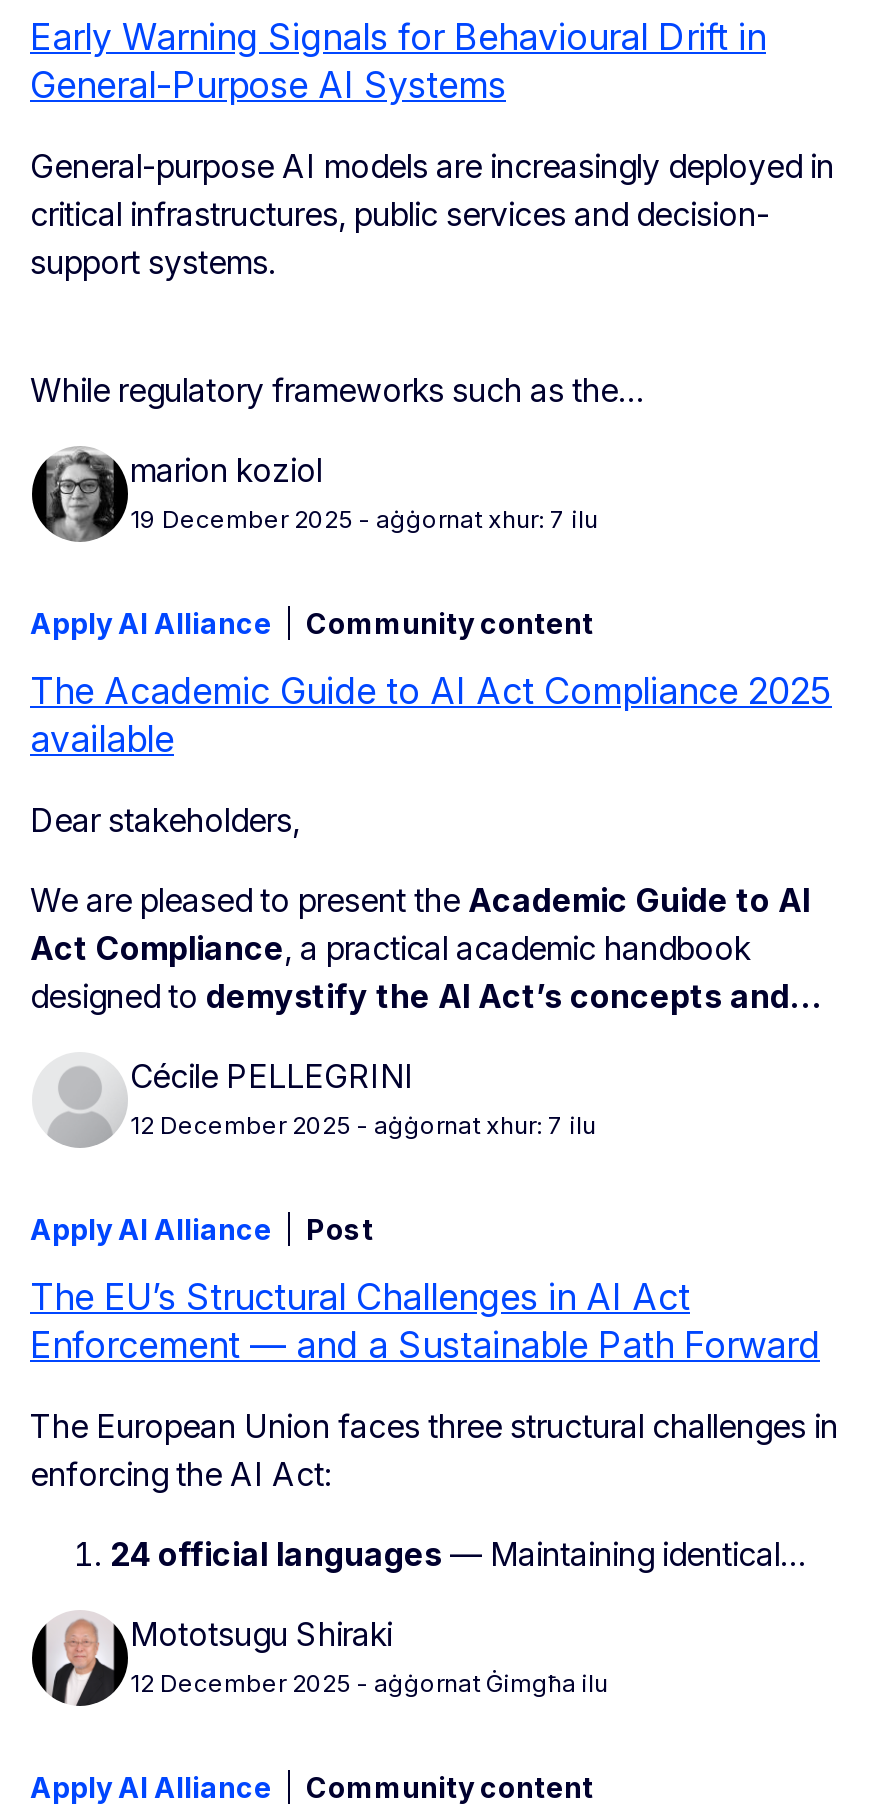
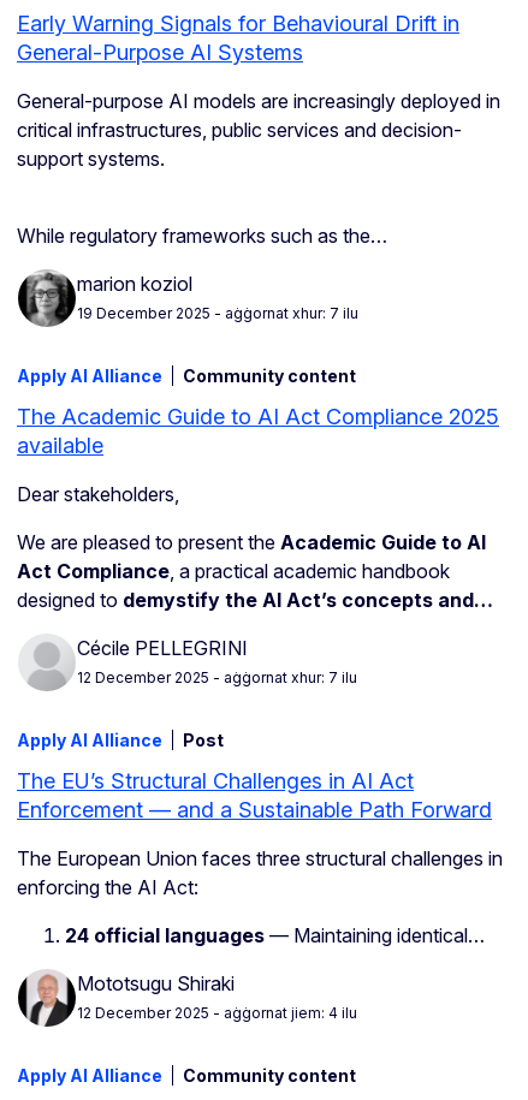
- 12 December 2025 - aġġornat Ġimgħa ilu
+ 12 December 2025 - aġġornat jiem: 4 ilu
